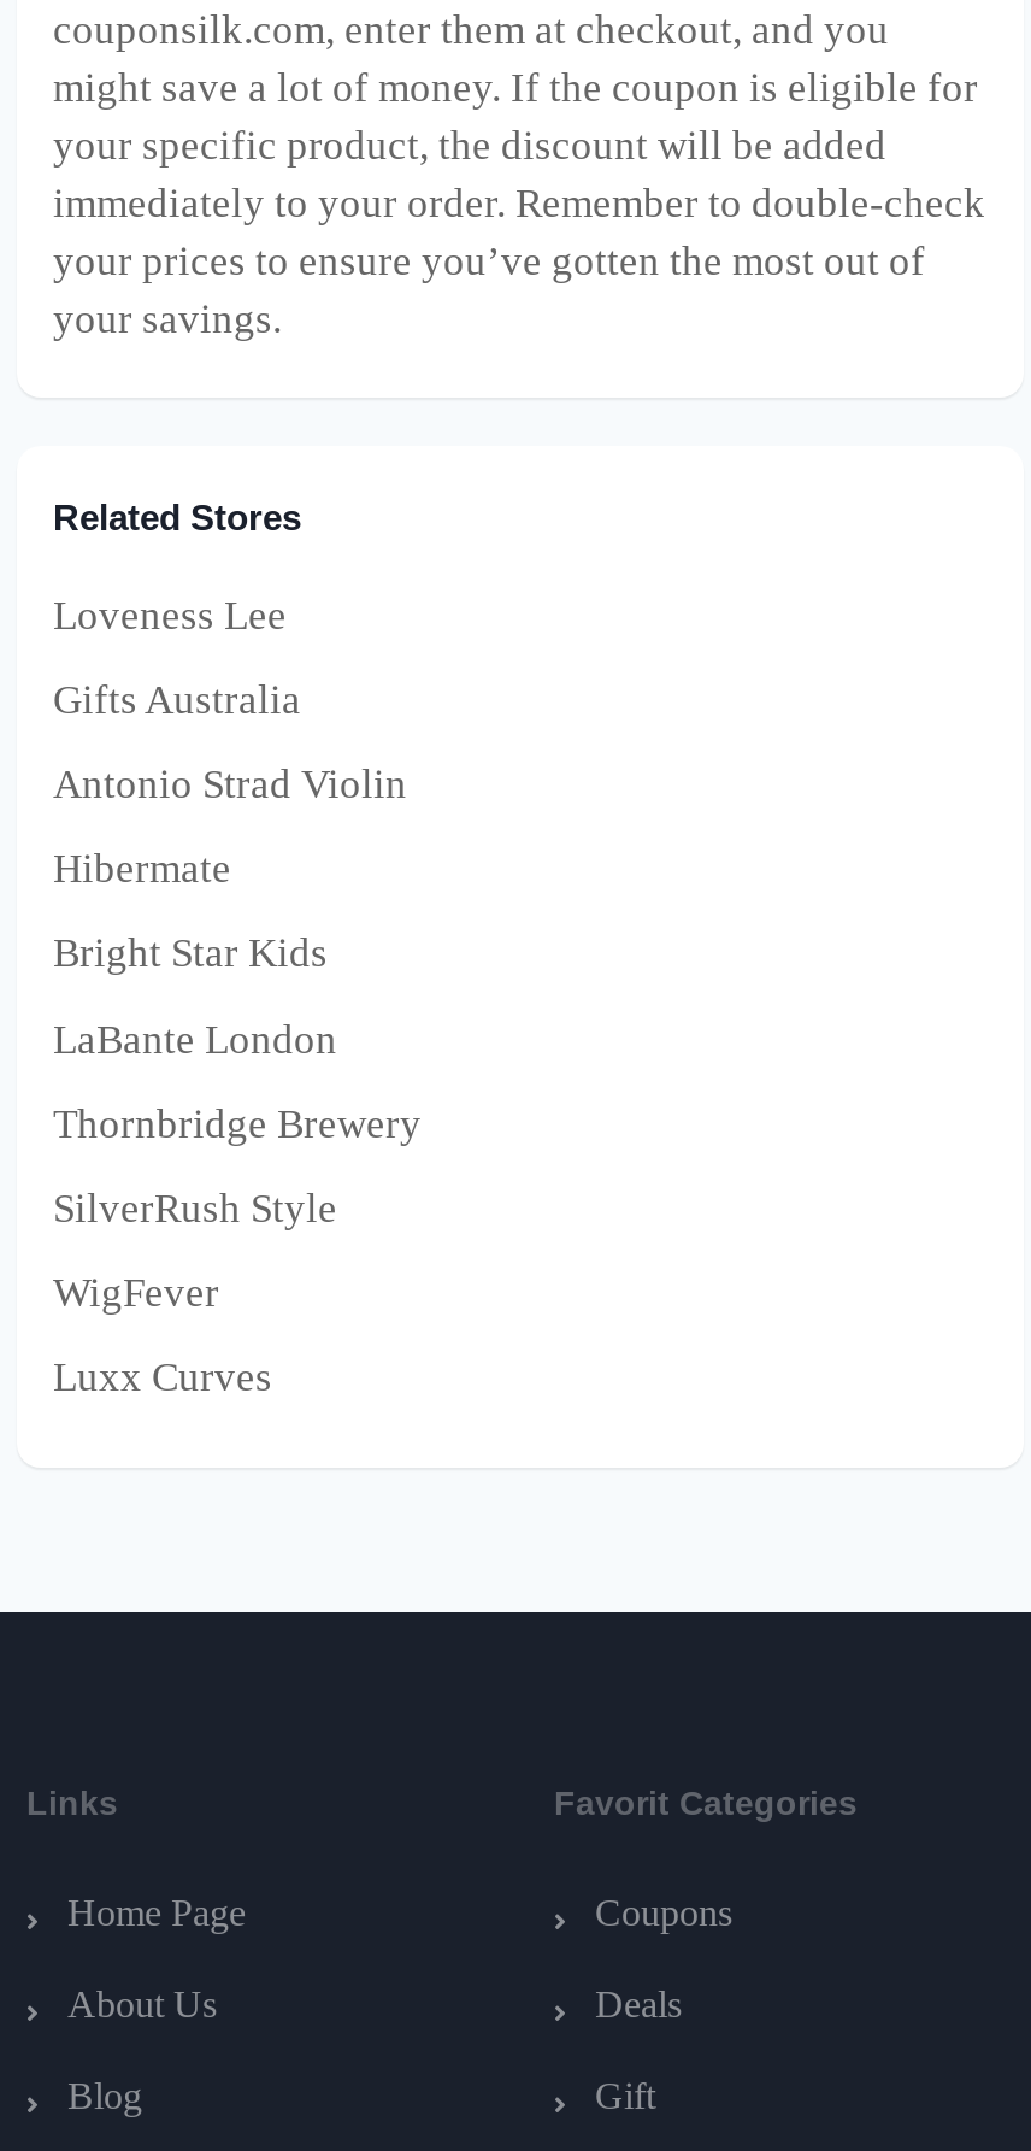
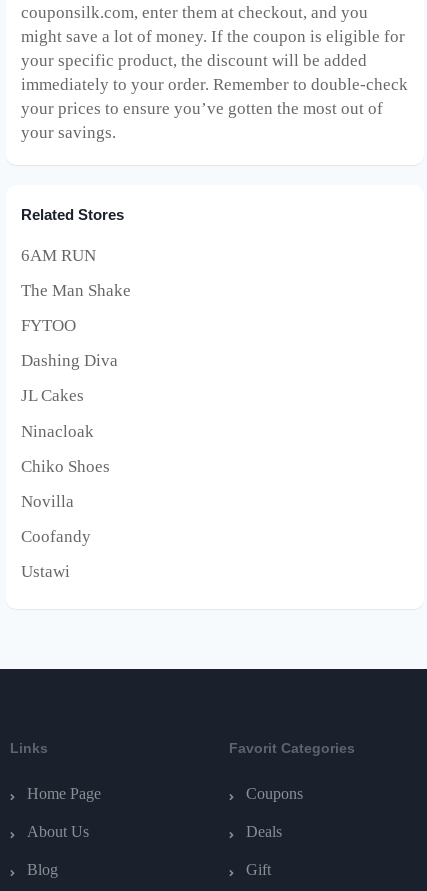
- Loveness Lee
+ 6AM RUN

- Gifts Australia
+ The Man Shake

- Antonio Strad Violin
+ FYTOO

- Hibermate
+ Dashing Diva

- Bright Star Kids
+ JL Cakes

- LaBante London
+ Ninacloak

- Thornbridge Brewery
+ Chiko Shoes

- SilverRush Style
+ Novilla

- WigFever
+ Coofandy

- Luxx Curves
+ Ustawi
